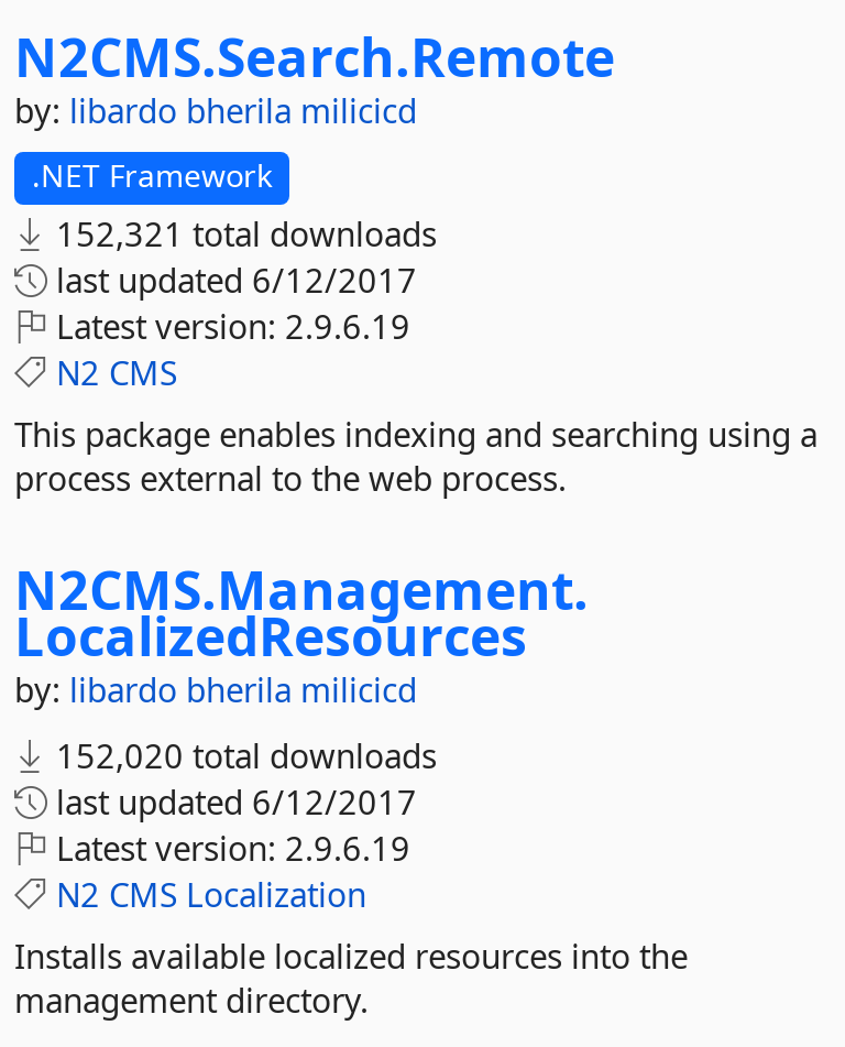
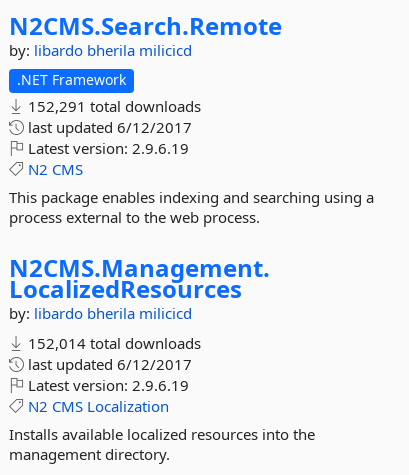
- 152,321 total downloads
+ 152,291 total downloads

- 152,020 total downloads
+ 152,014 total downloads
